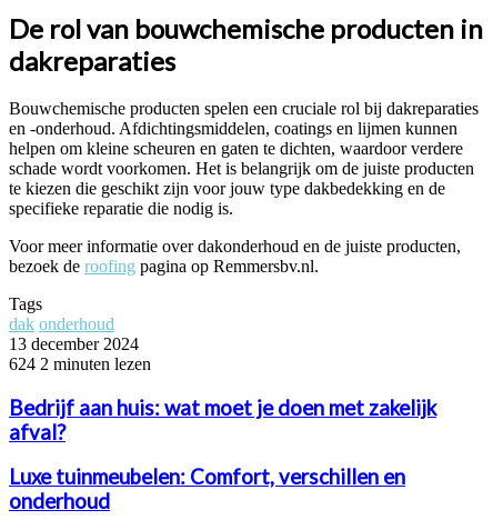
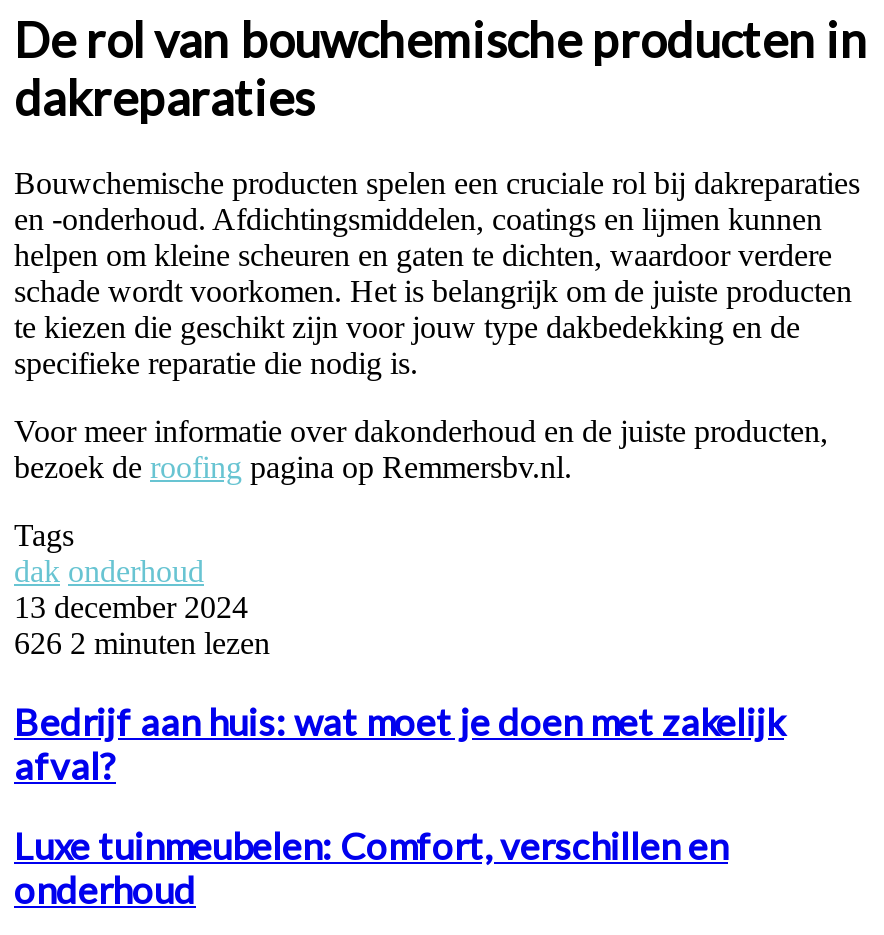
- 624 2 minuten lezen
+ 626 2 minuten lezen
